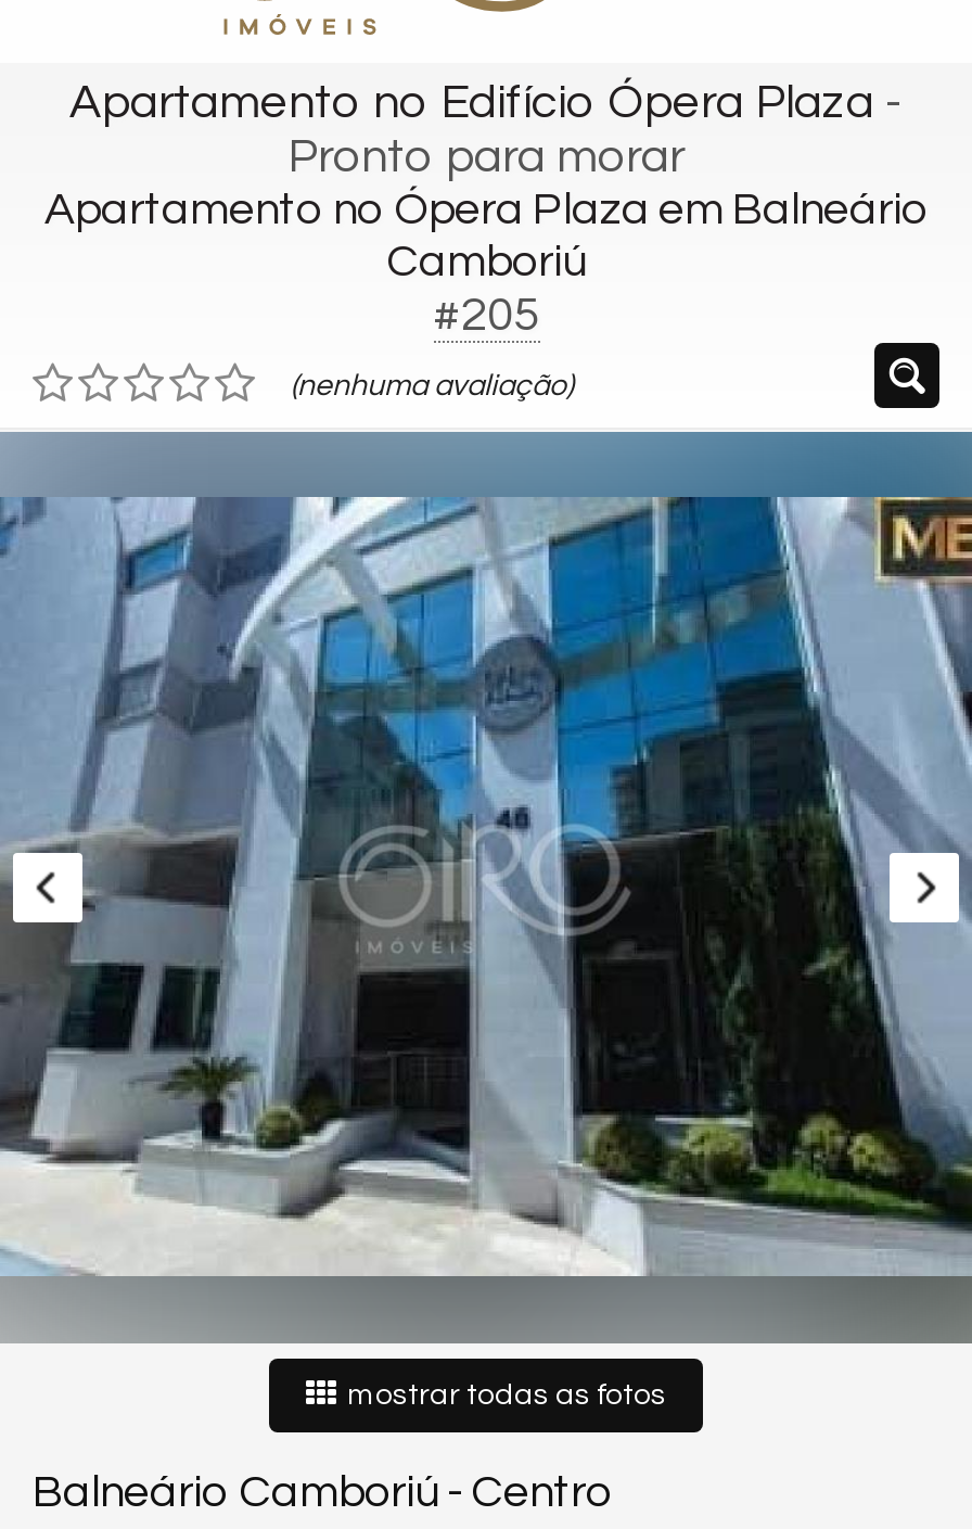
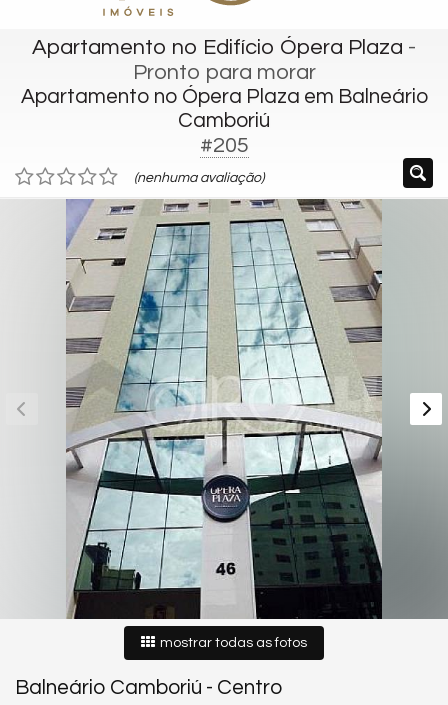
- [image]
+ [image]
